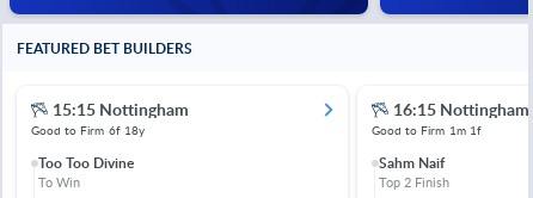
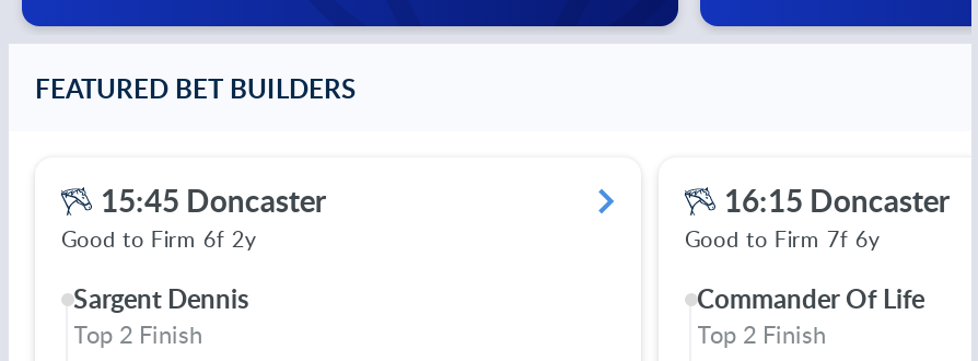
- 15:15 Nottingham
- Good to Firm 6f 18y
+ 15:45 Doncaster
+ Good to Firm 6f 2y

- 16:15 Nottingham
- Good to Firm 1m 1f
+ 16:15 Doncaster
+ Good to Firm 7f 6y

- Too Too Divine
- To Win
+ Sargent Dennis
+ Top 2 Finish

- Sahm Naif
+ Commander Of Life
